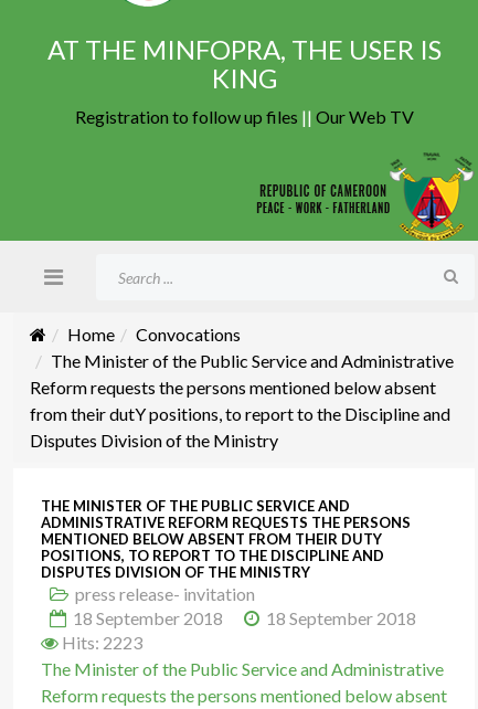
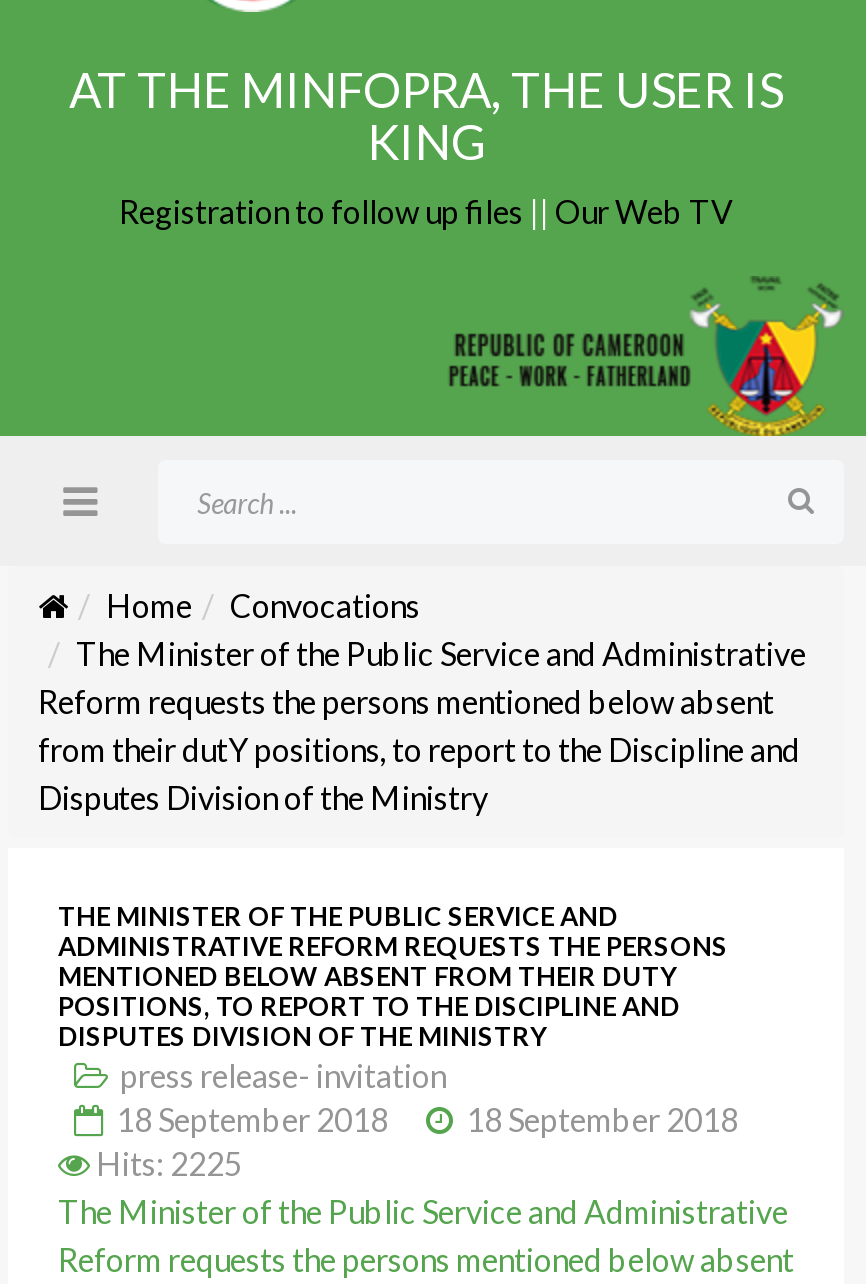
- Hits: 2223
+ Hits: 2225
